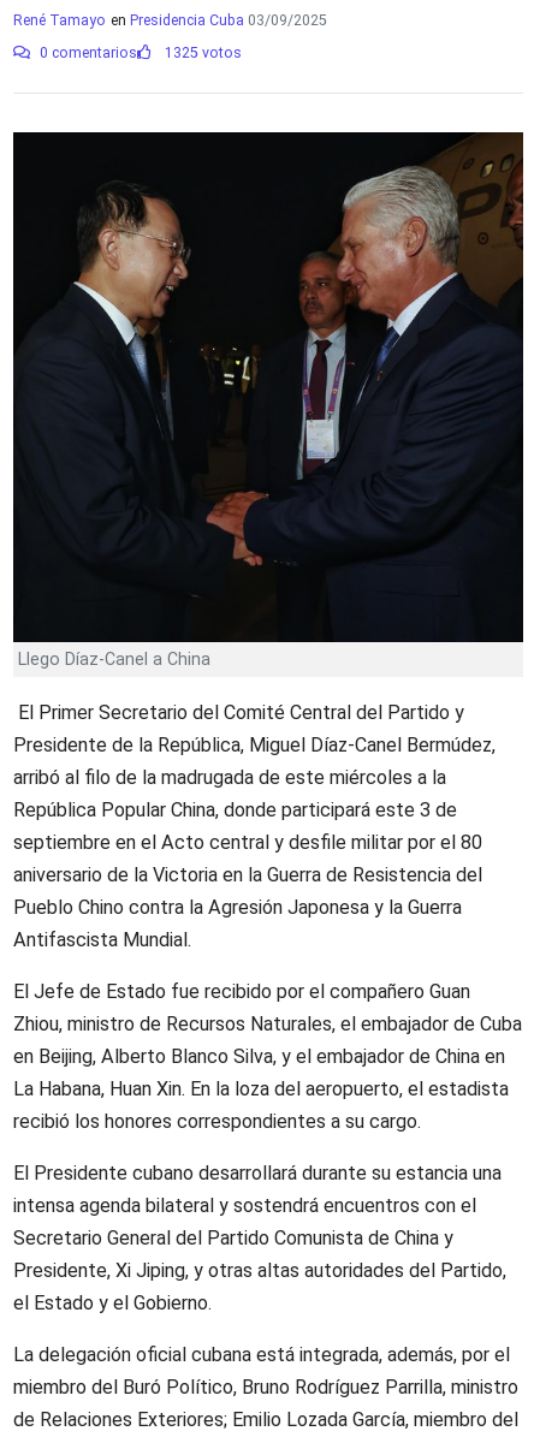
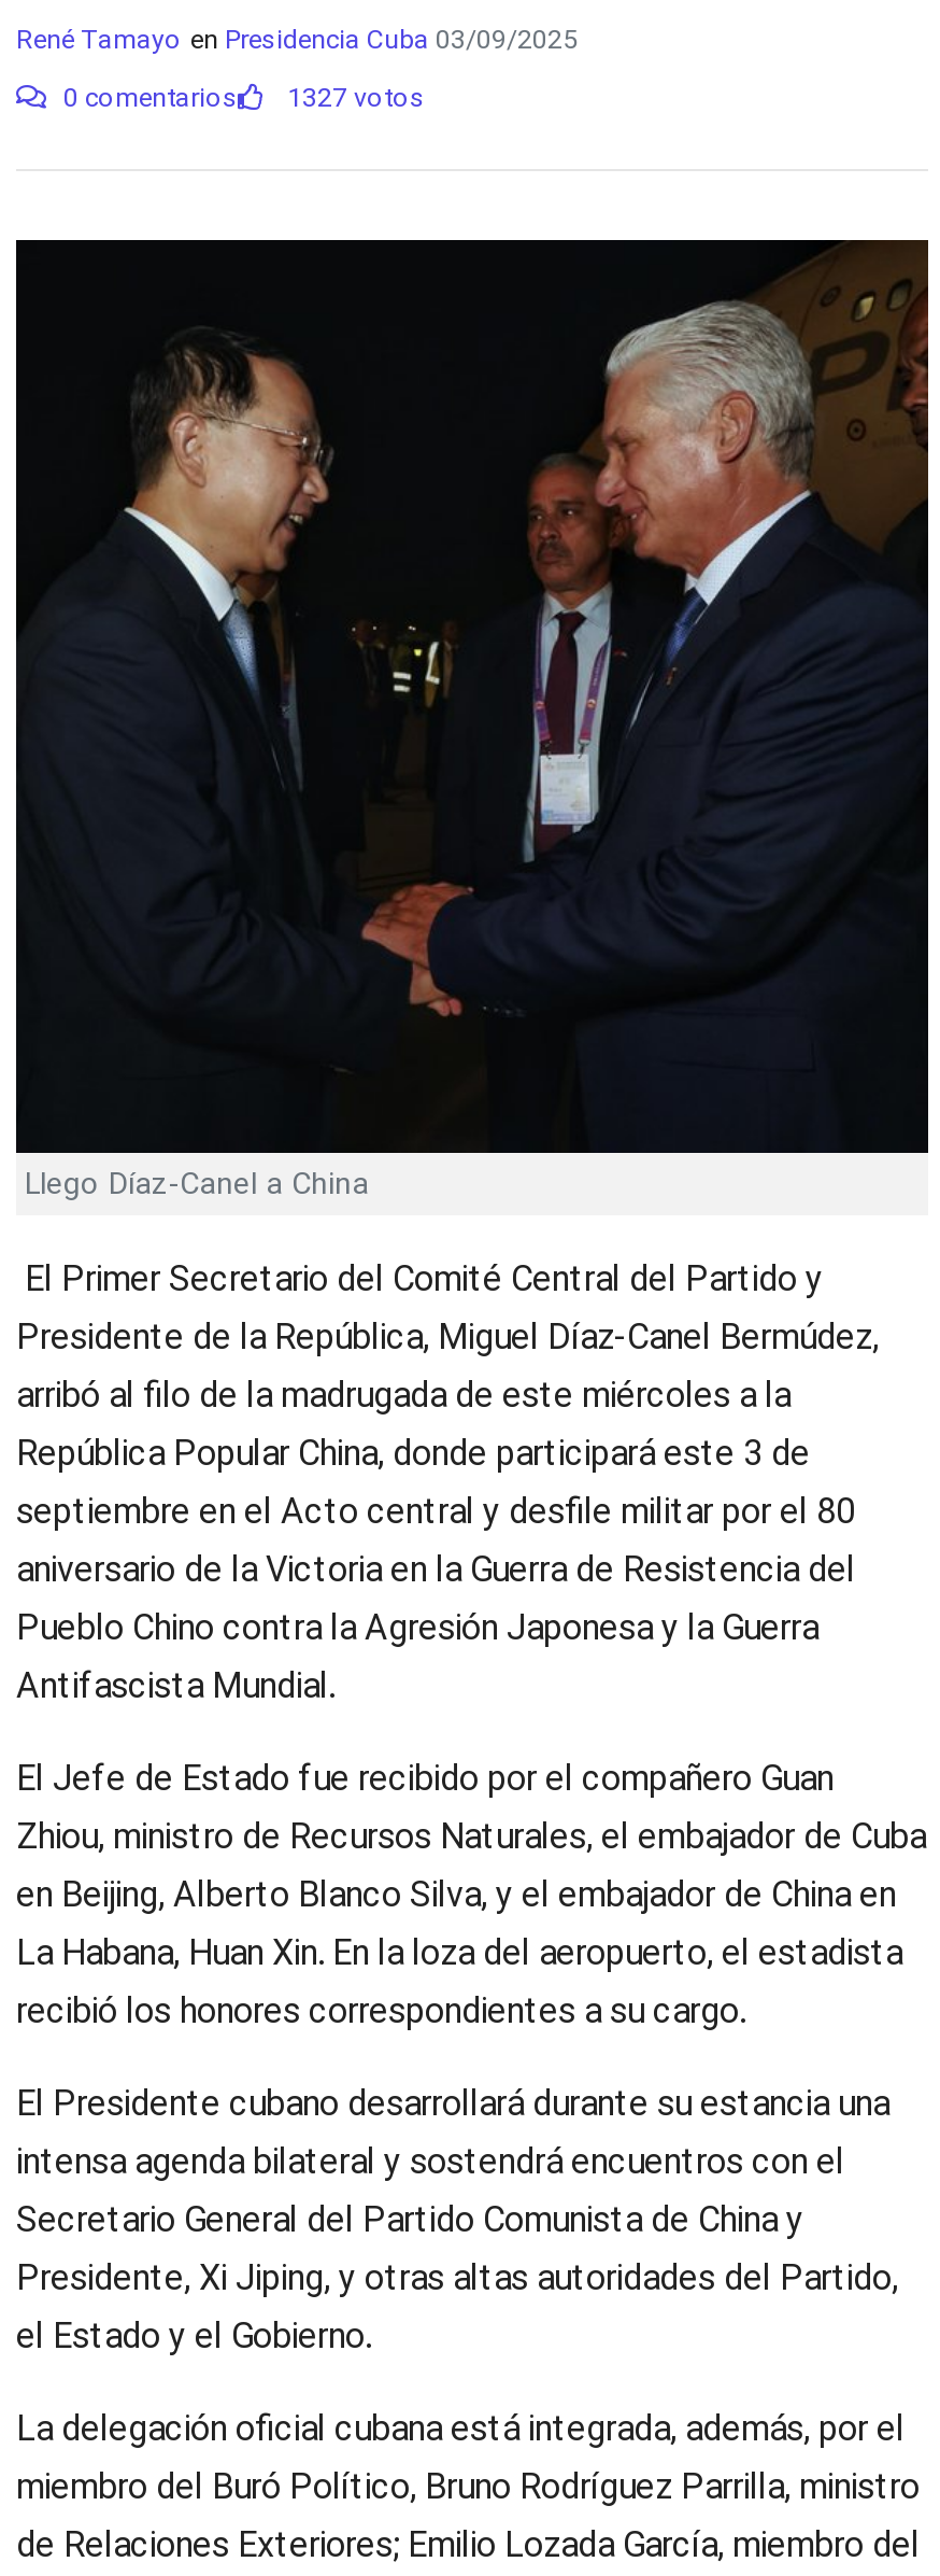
- 0 comentarios 1325 votos
+ 0 comentarios 1327 votos
